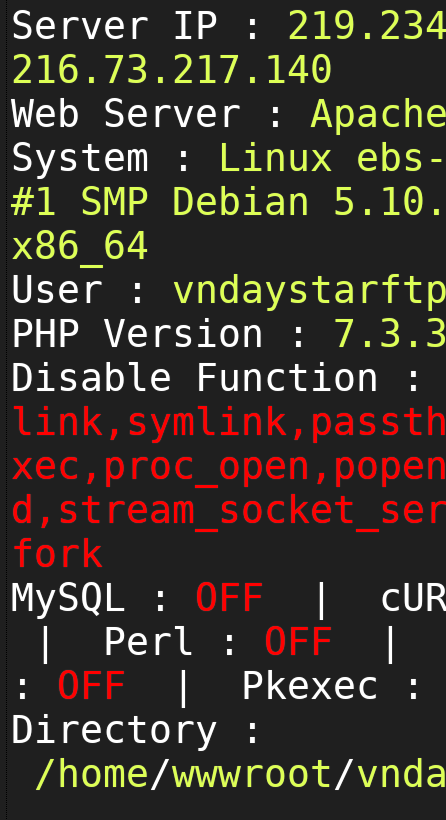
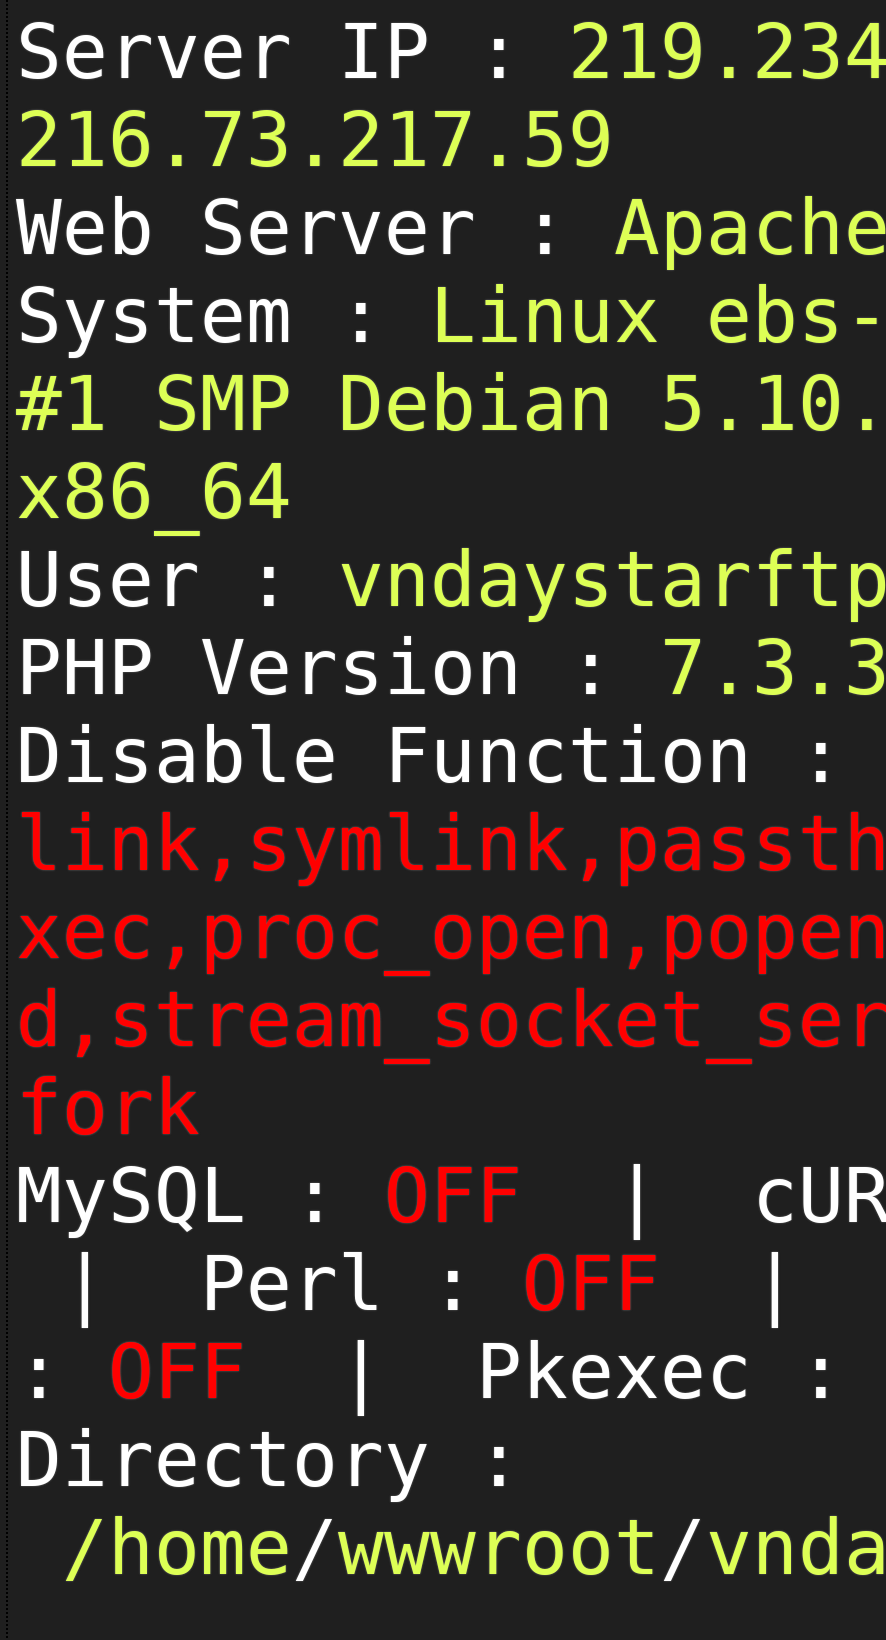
- 216.73.217.140
+ 216.73.217.59
